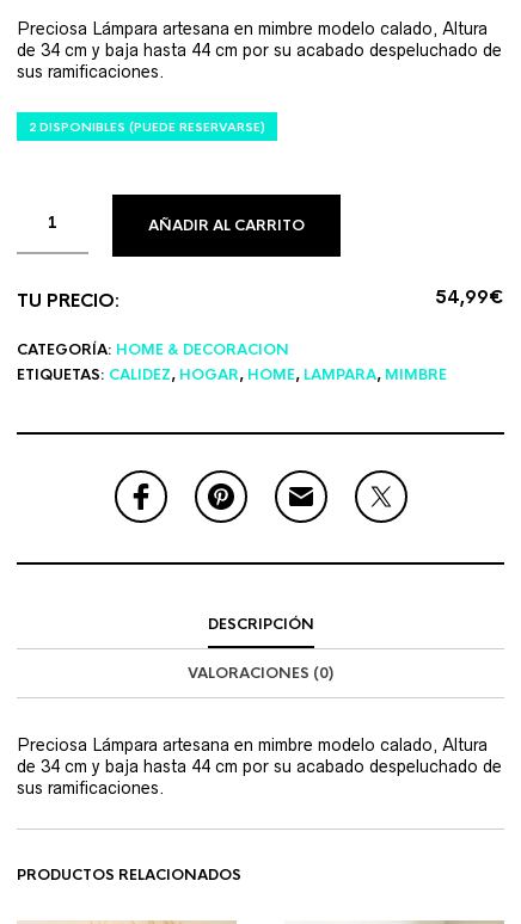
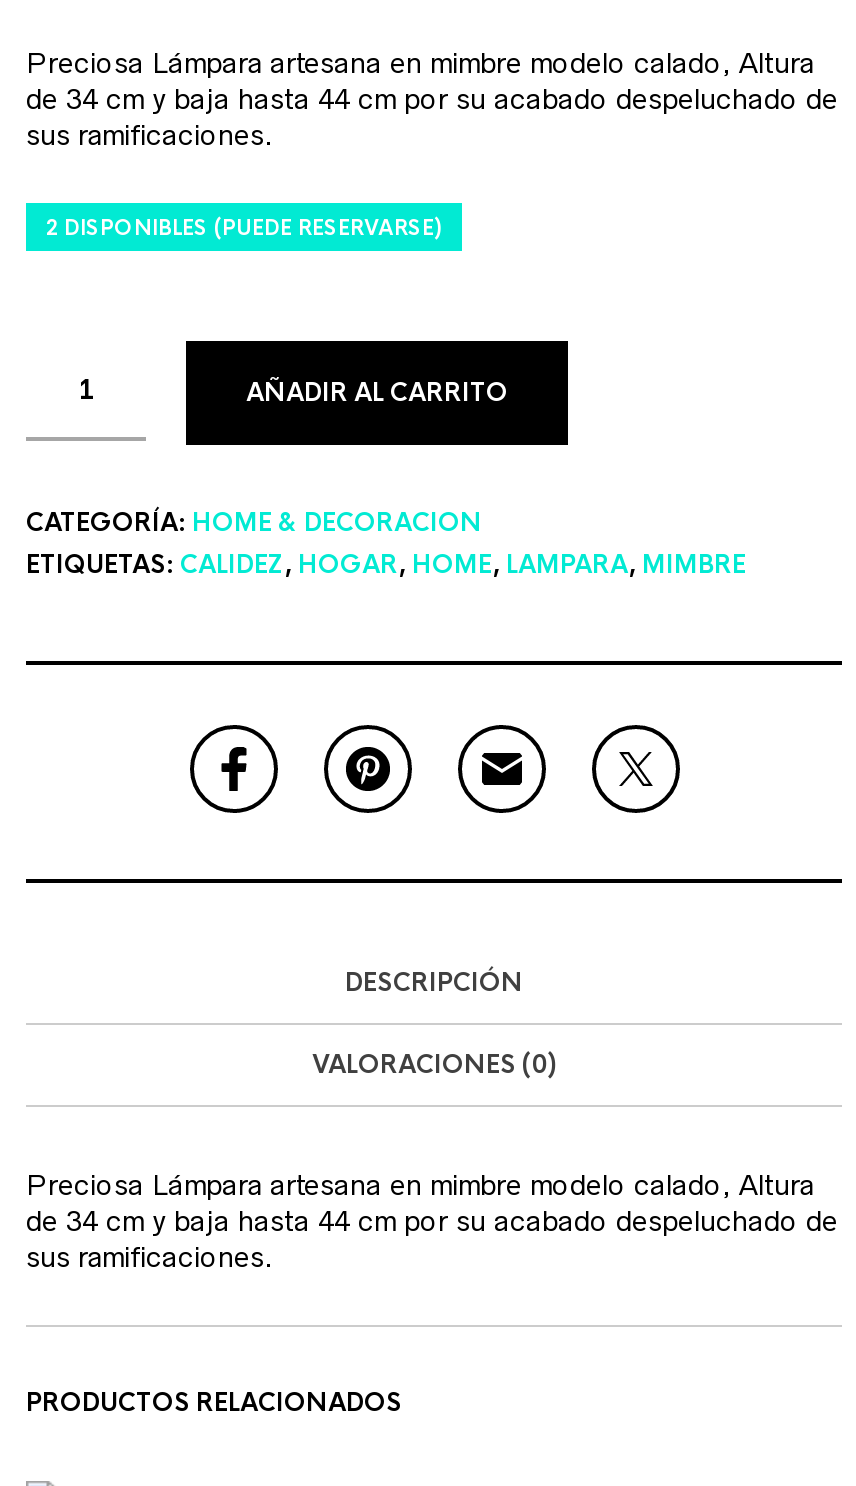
- TU PRECIO:
- 54,99€
